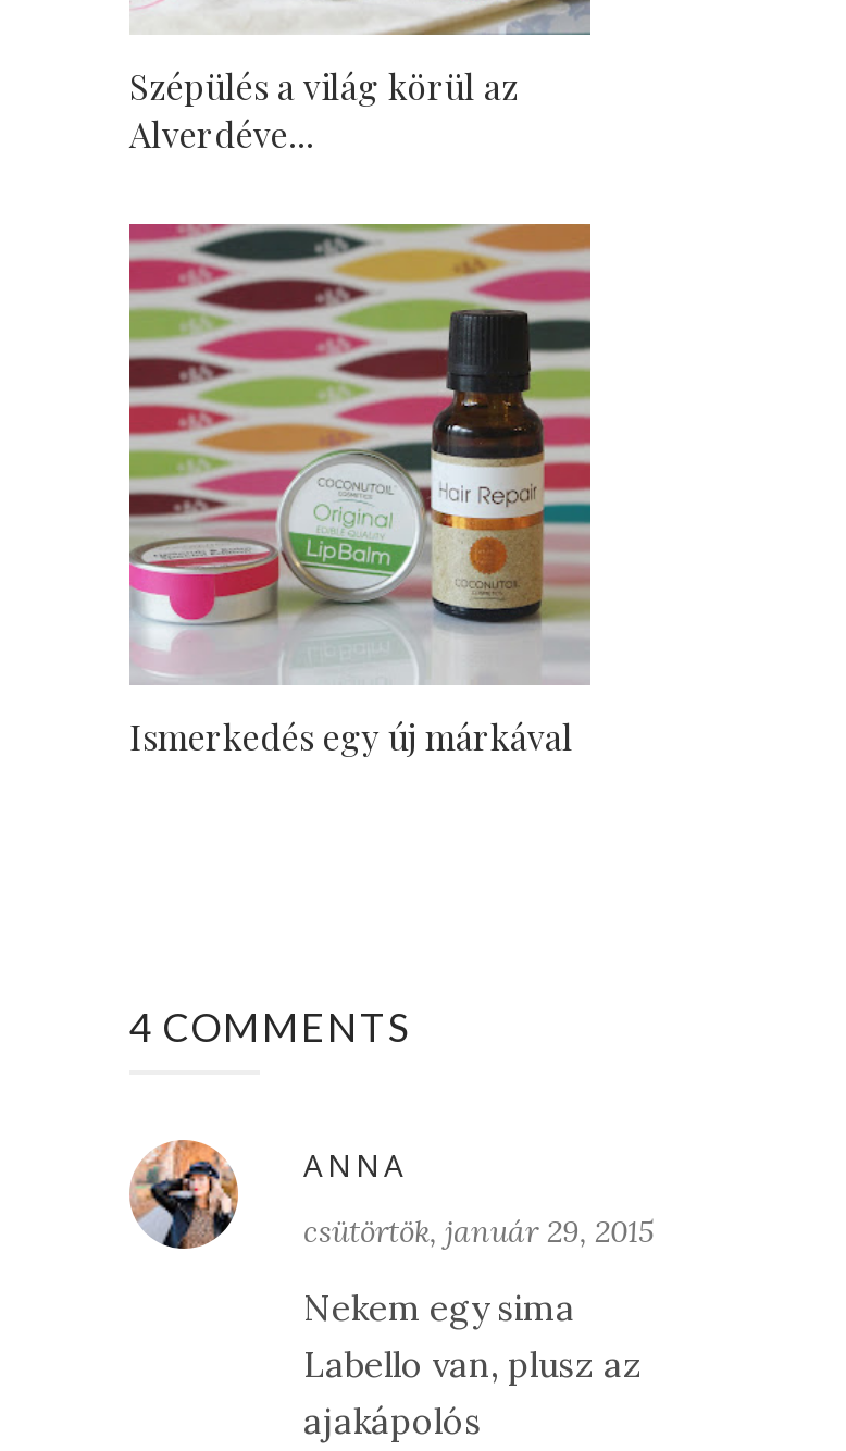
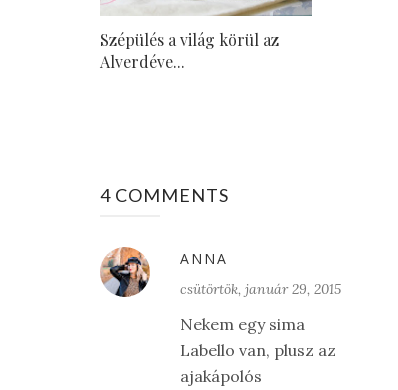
- [image]
- Ismerkedés egy új márkával
